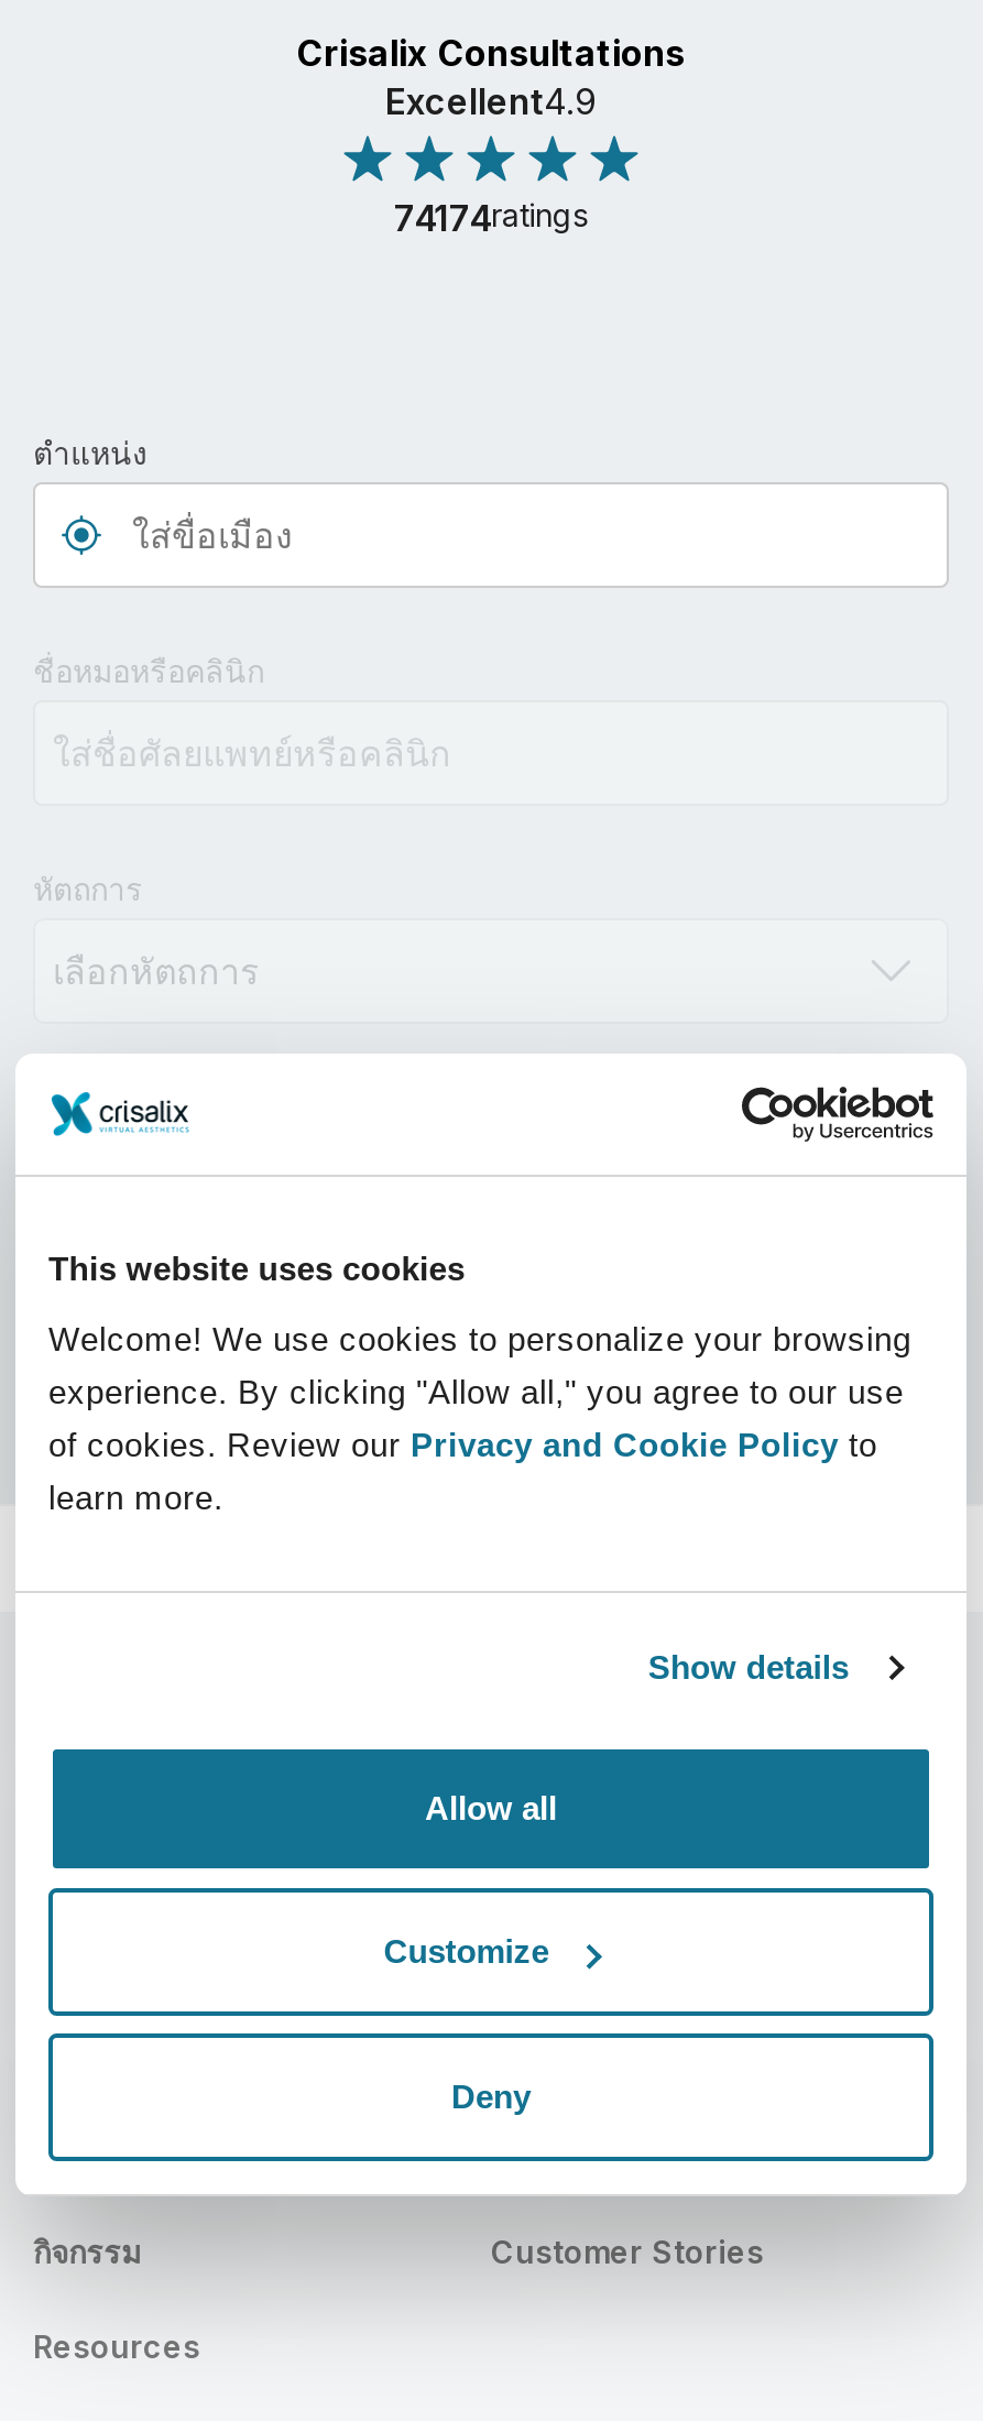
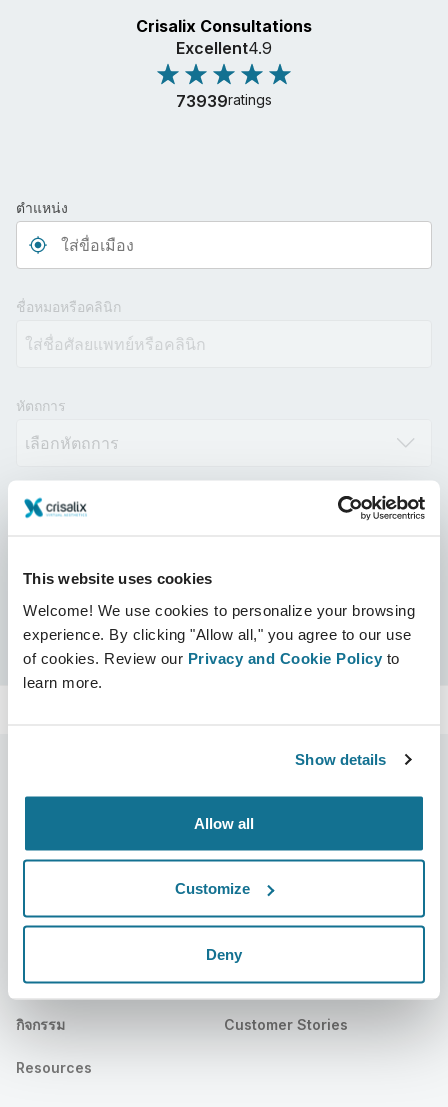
- 74174ratings
+ 73939ratings
